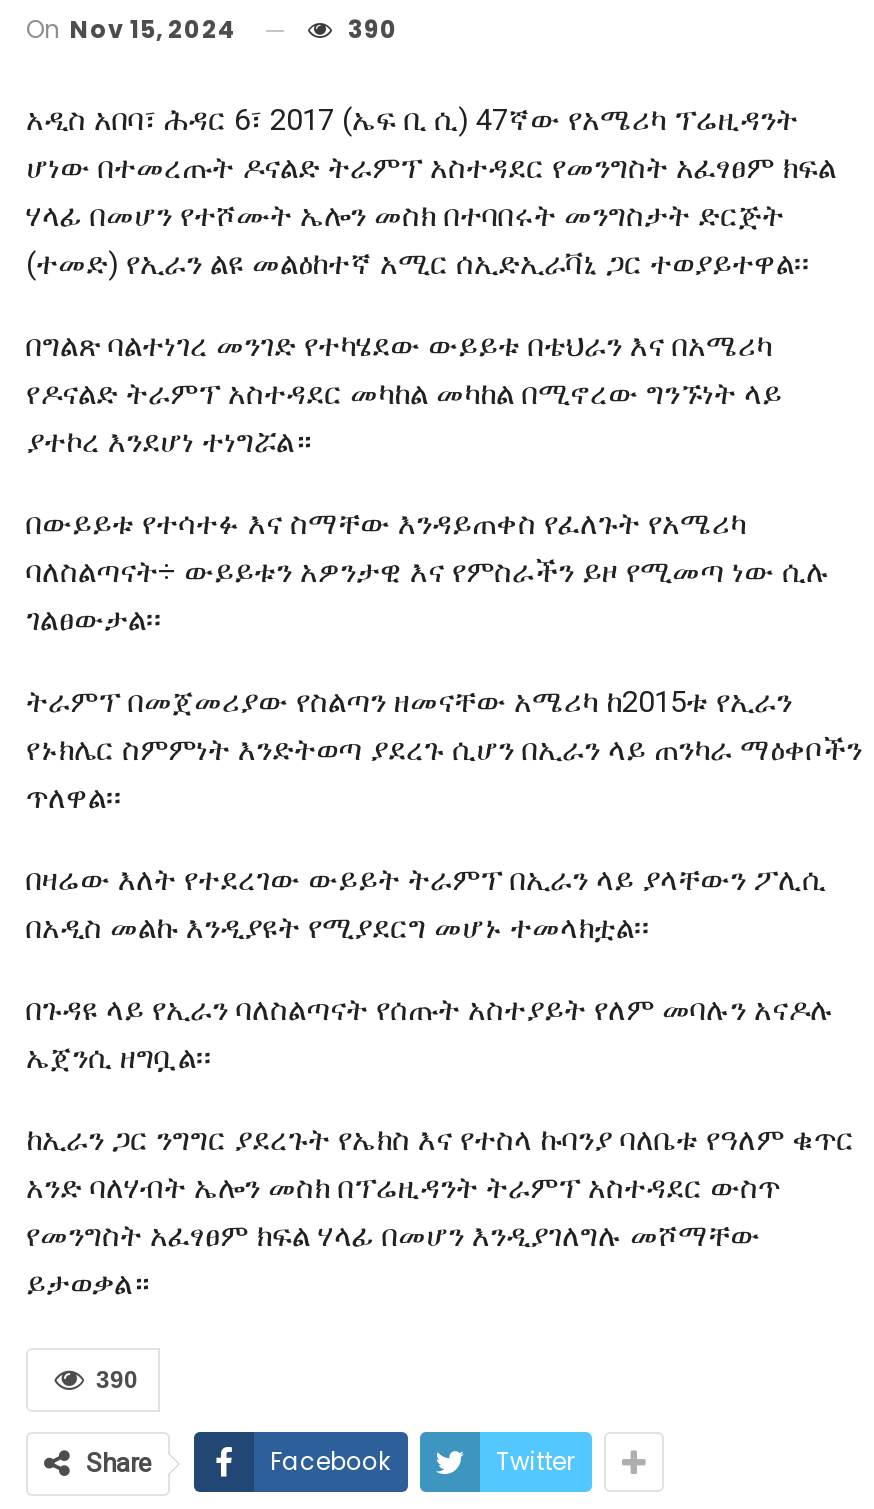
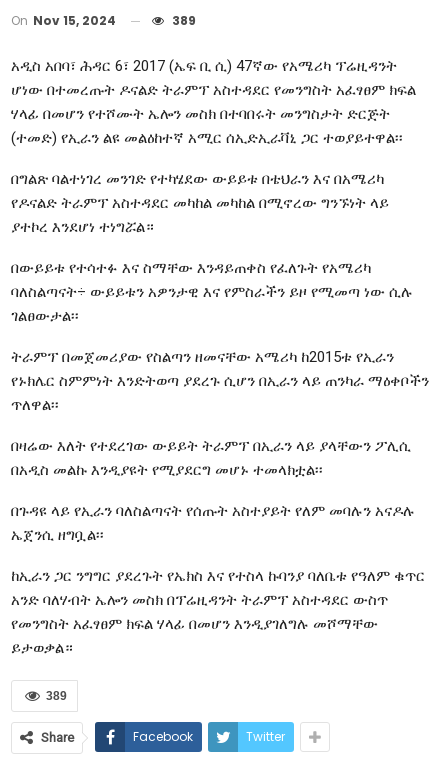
- 390
+ 389

- 390
+ 389
